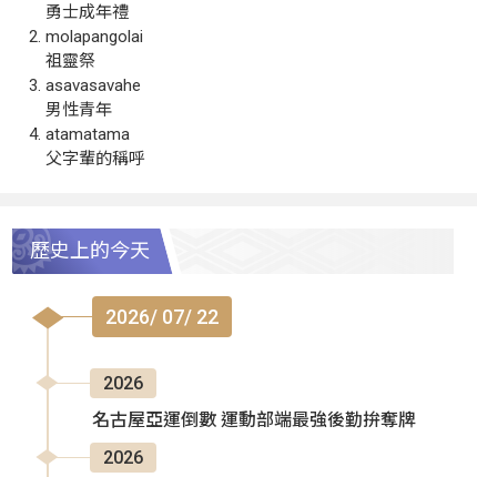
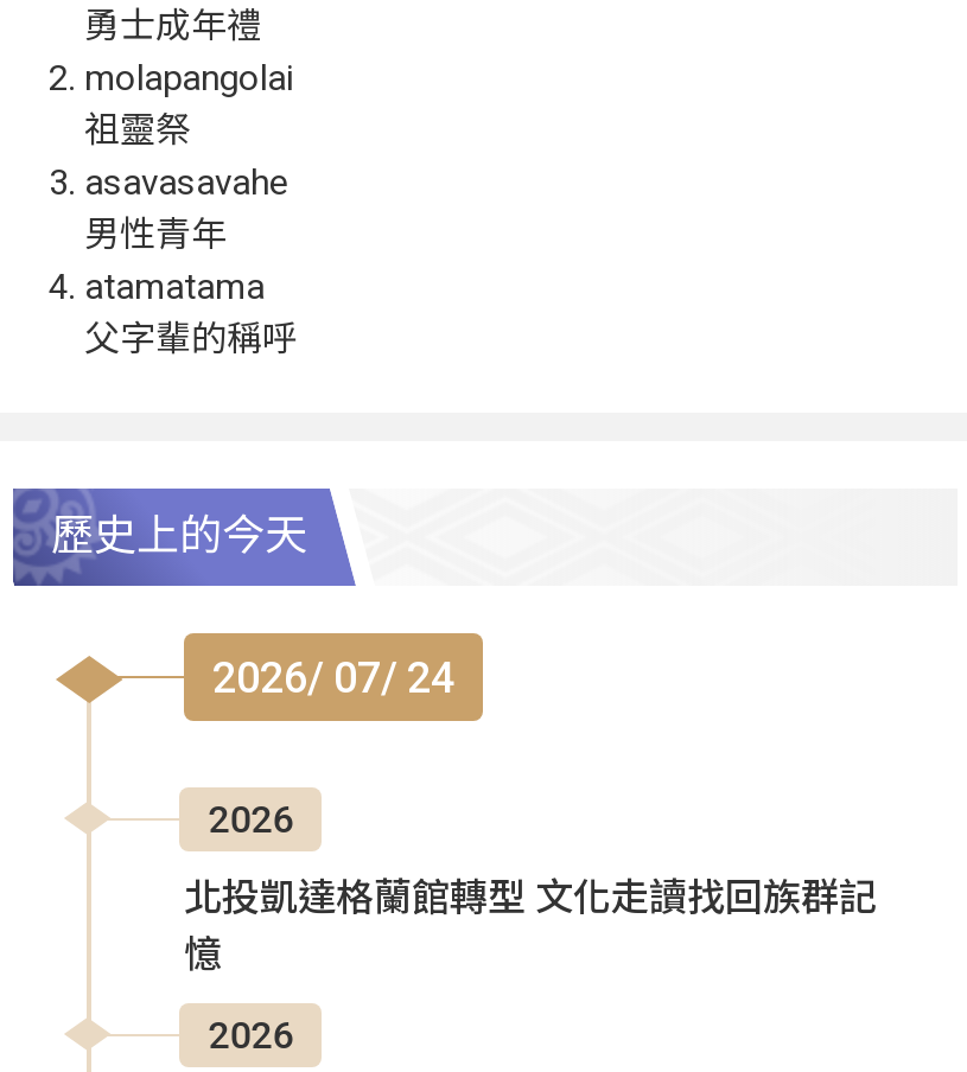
- 2026/ 07/ 22
+ 2026/ 07/ 24

- 名古屋亞運倒數 運動部端最強後勤拚奪牌
+ 北投凱達格蘭館轉型 文化走讀找回族群記
+ 憶
